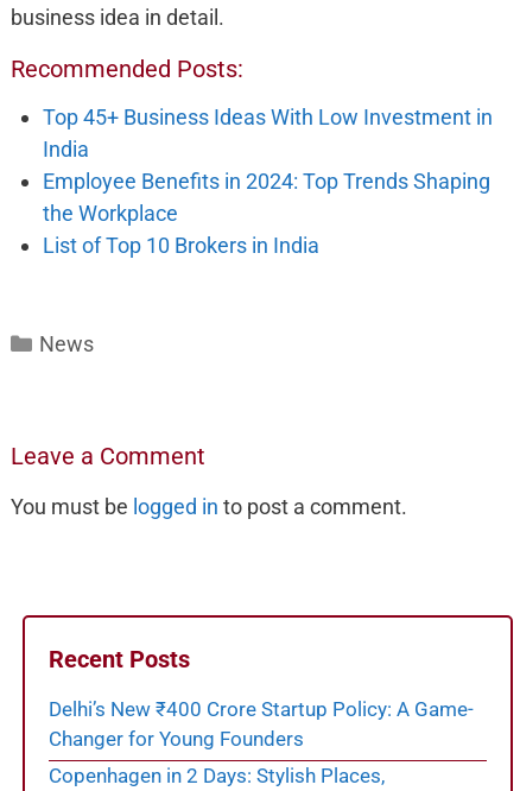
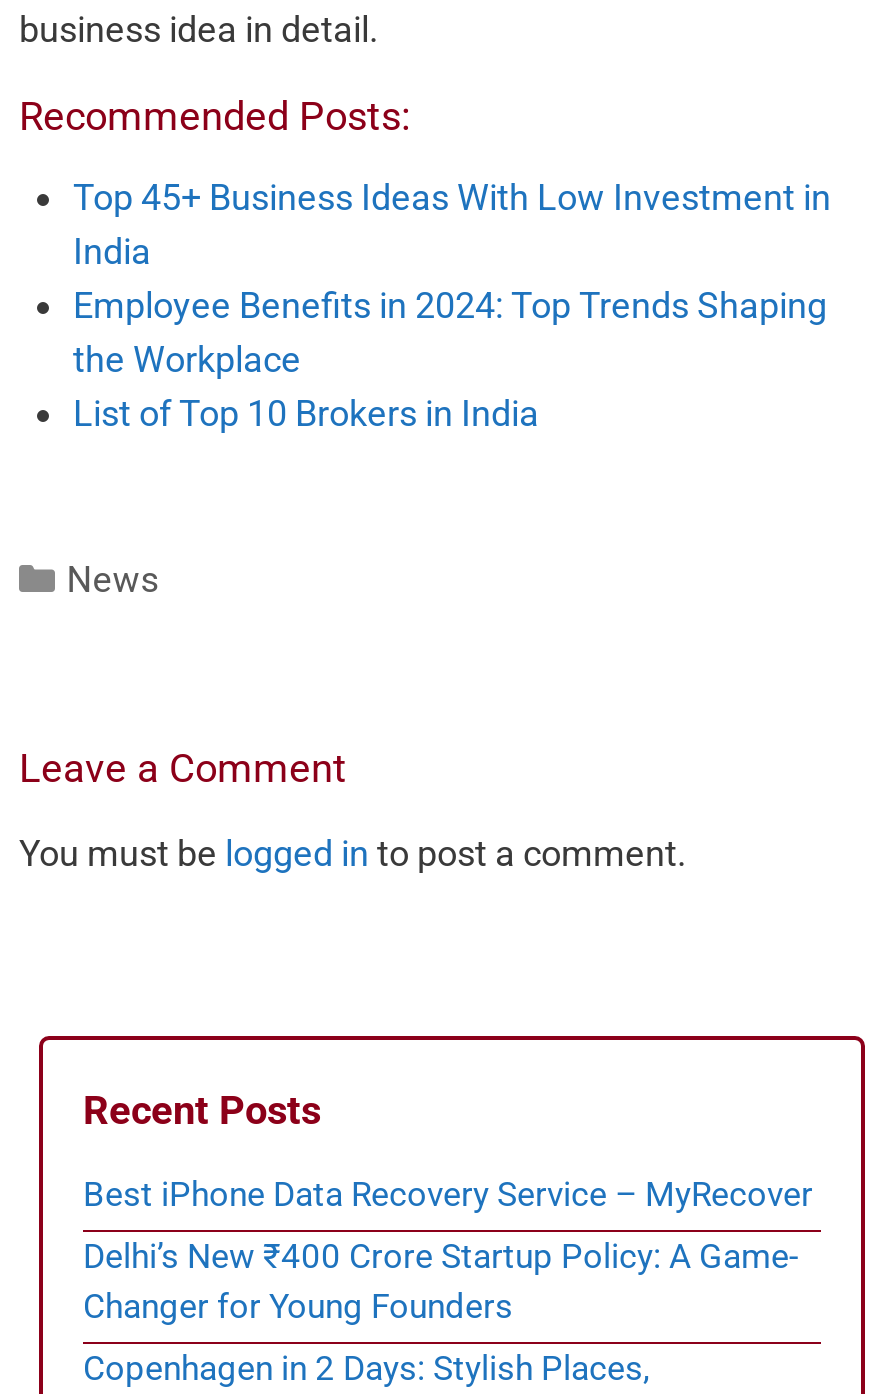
+ Best iPhone Data Recovery Service – MyRecover
